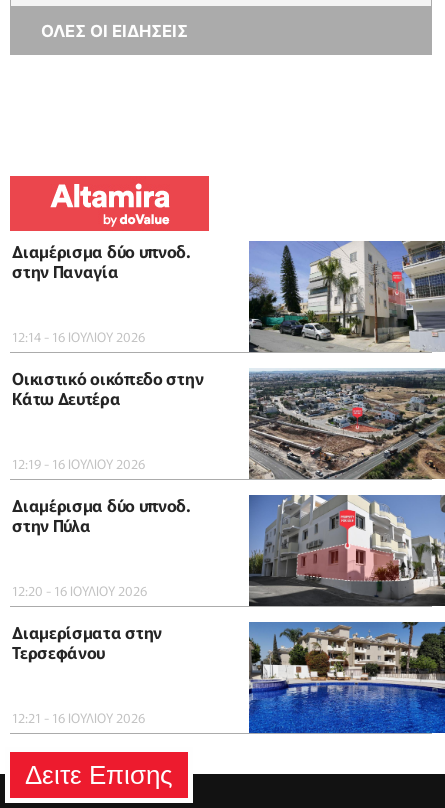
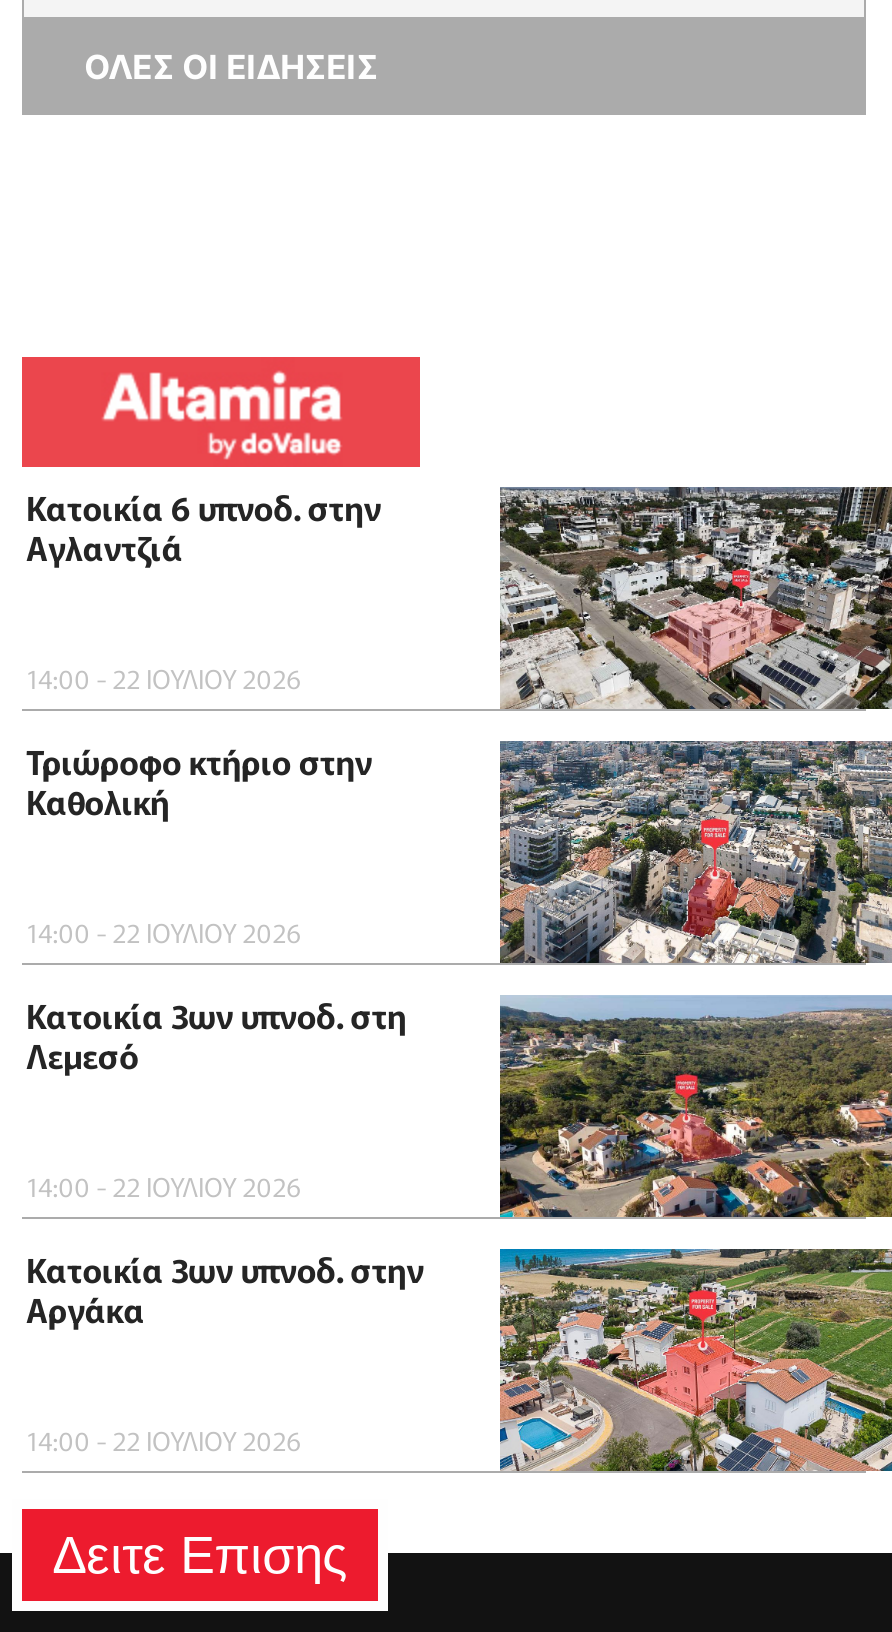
- Διαμέρισμα δύο υπνοδ.
- στην Παναγία
+ Κατοικία 6 υπνοδ. στην
+ Αγλαντζιά

- [image]
+ [image]

- 12:14 - 16 ΙΟΥΛΙΟΥ 2026
+ 14:00 - 22 ΙΟΥΛΙΟΥ 2026

- Οικιστικό οικόπεδο στην
- Κάτω Δευτέρα
+ Τριώροφο κτήριο στην
+ Καθολική

- [image]
+ [image]

- 12:19 - 16 ΙΟΥΛΙΟΥ 2026
+ 14:00 - 22 ΙΟΥΛΙΟΥ 2026

- Διαμέρισμα δύο υπνοδ.
- στην Πύλα
+ Κατοικία 3ων υπνοδ. στη
+ Λεμεσό

- [image]
+ [image]

- 12:20 - 16 ΙΟΥΛΙΟΥ 2026
+ 14:00 - 22 ΙΟΥΛΙΟΥ 2026

- Διαμερίσματα στην
- Τερσεφάνου
+ Κατοικία 3ων υπνοδ. στην
+ Αργάκα

- [image]
+ [image]

- 12:21 - 16 ΙΟΥΛΙΟΥ 2026
+ 14:00 - 22 ΙΟΥΛΙΟΥ 2026
